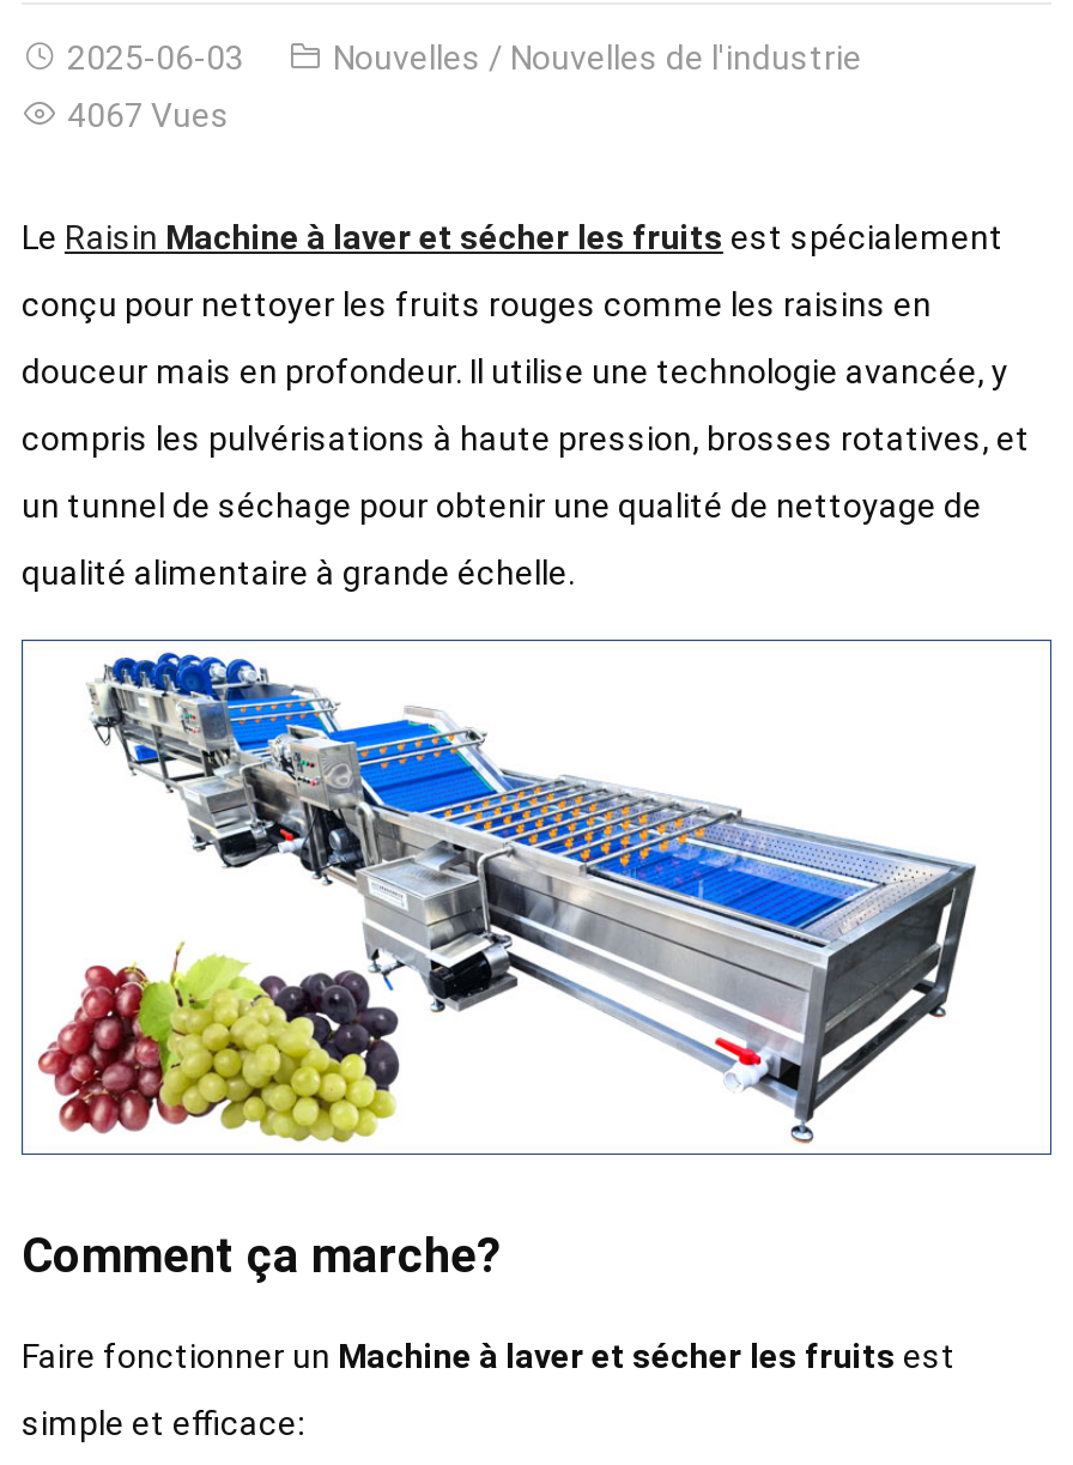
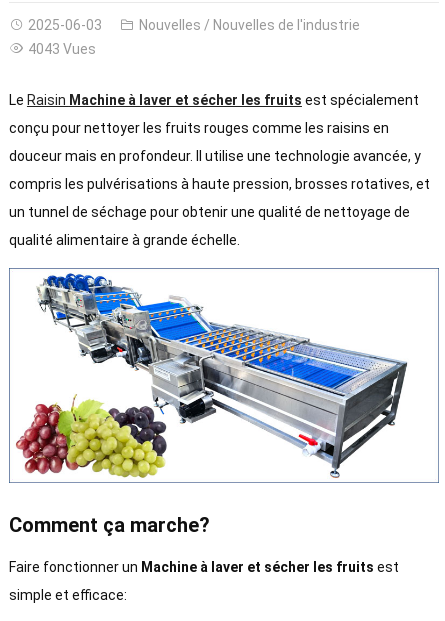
- 4067 Vues
+ 4043 Vues
